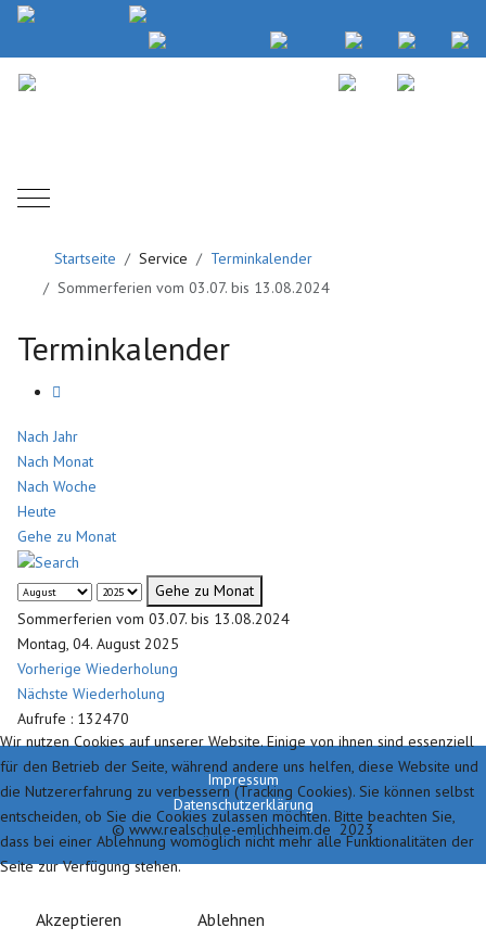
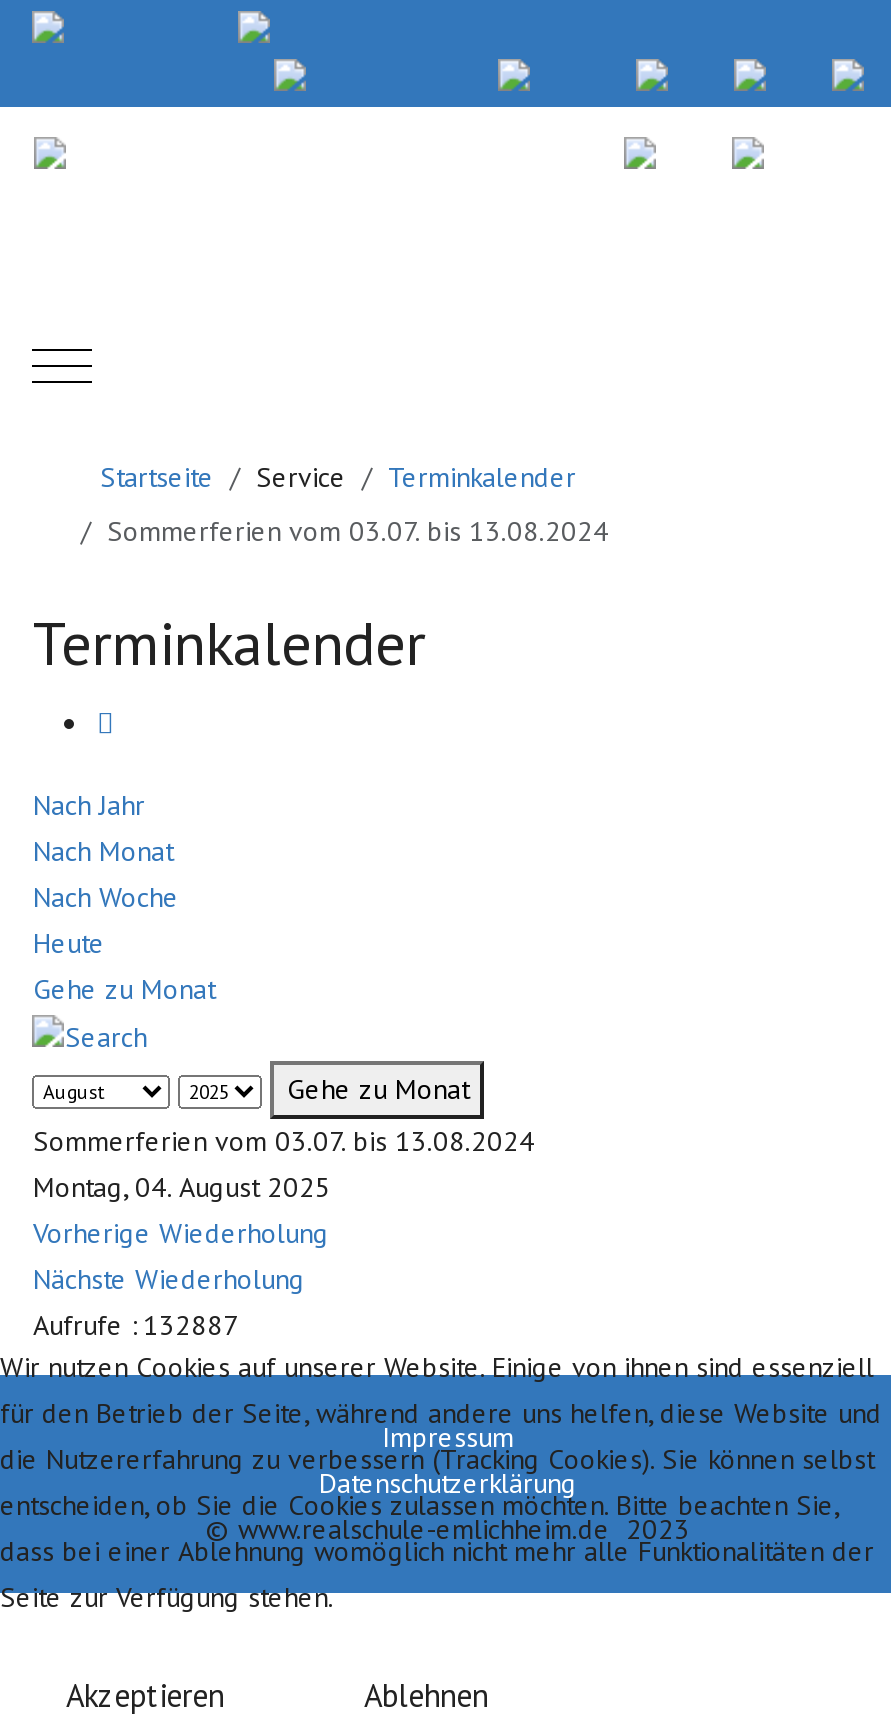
- Aufrufe: 132470
+ Aufrufe: 132887
